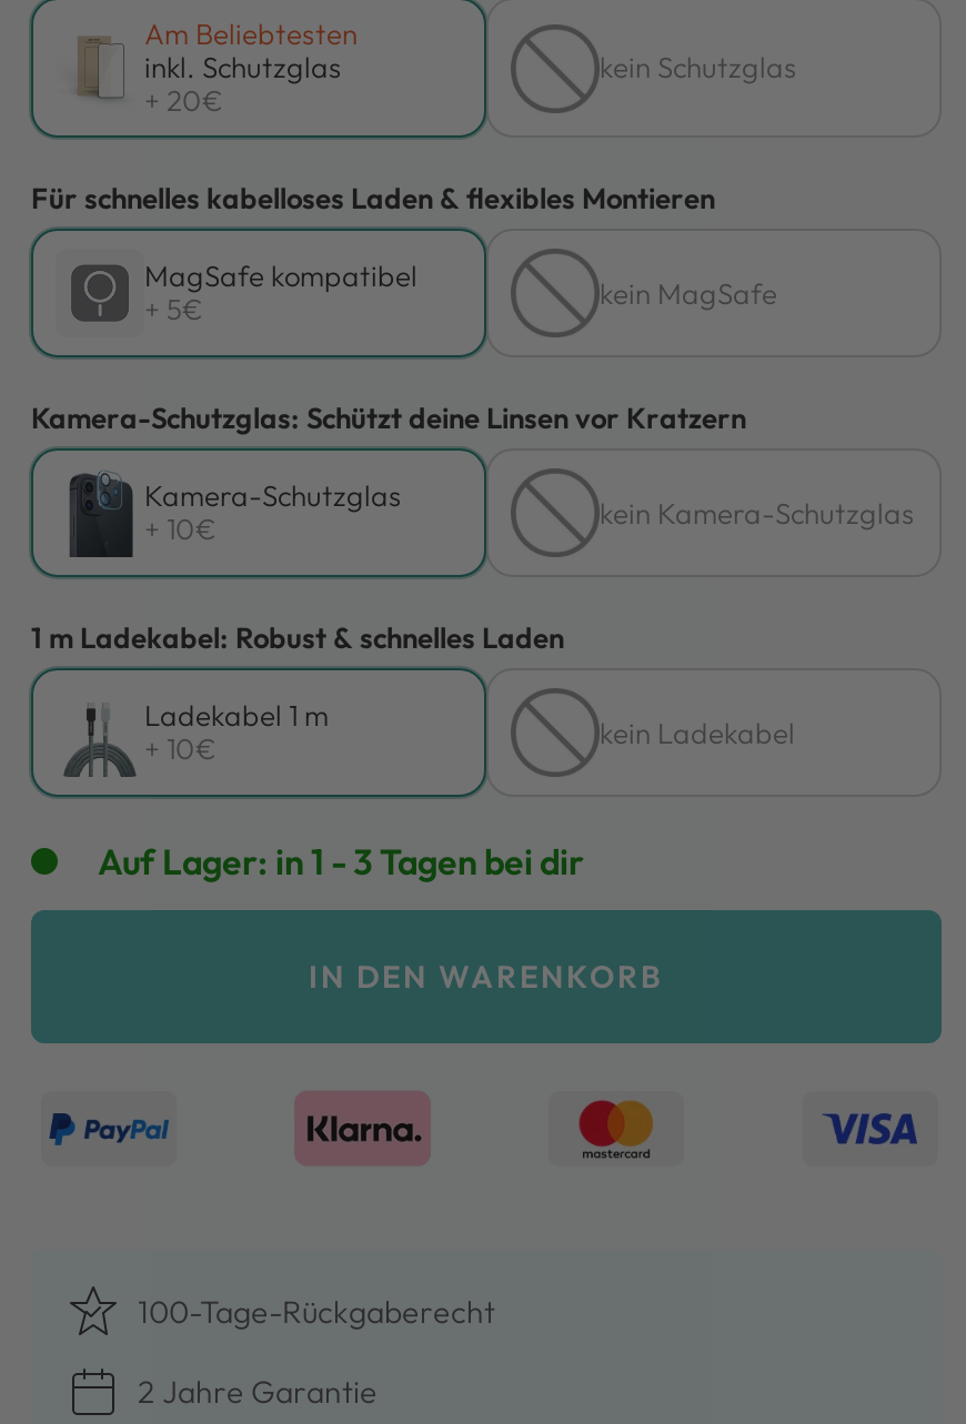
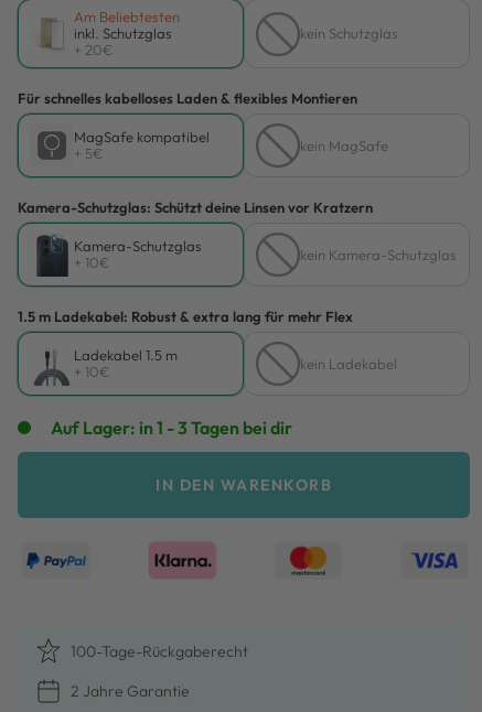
- 1 m Ladekabel: Robust & schnelles Laden
+ 1.5 m Ladekabel: Robust & extra lang für mehr Flex

- Ladekabel 1 m
+ Ladekabel 1.5 m
